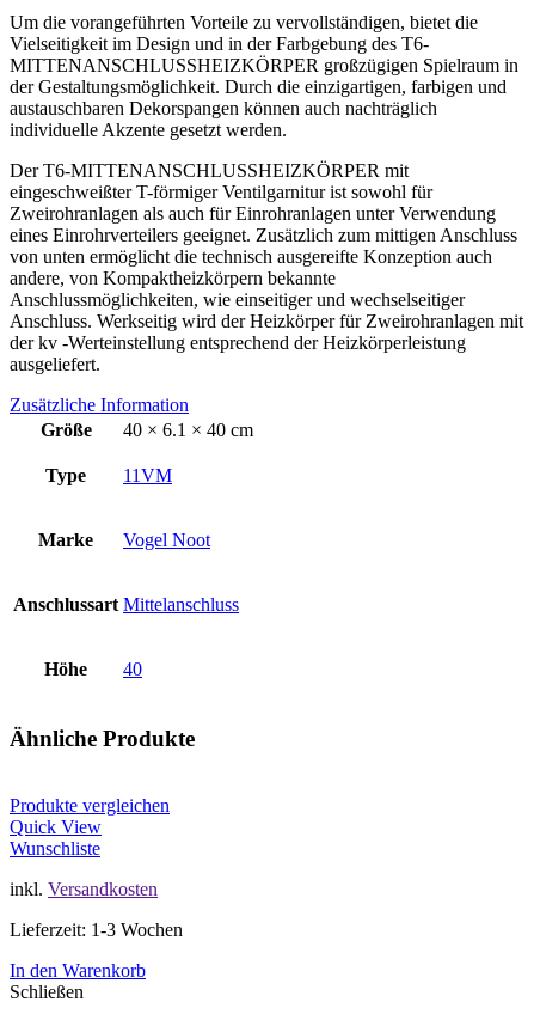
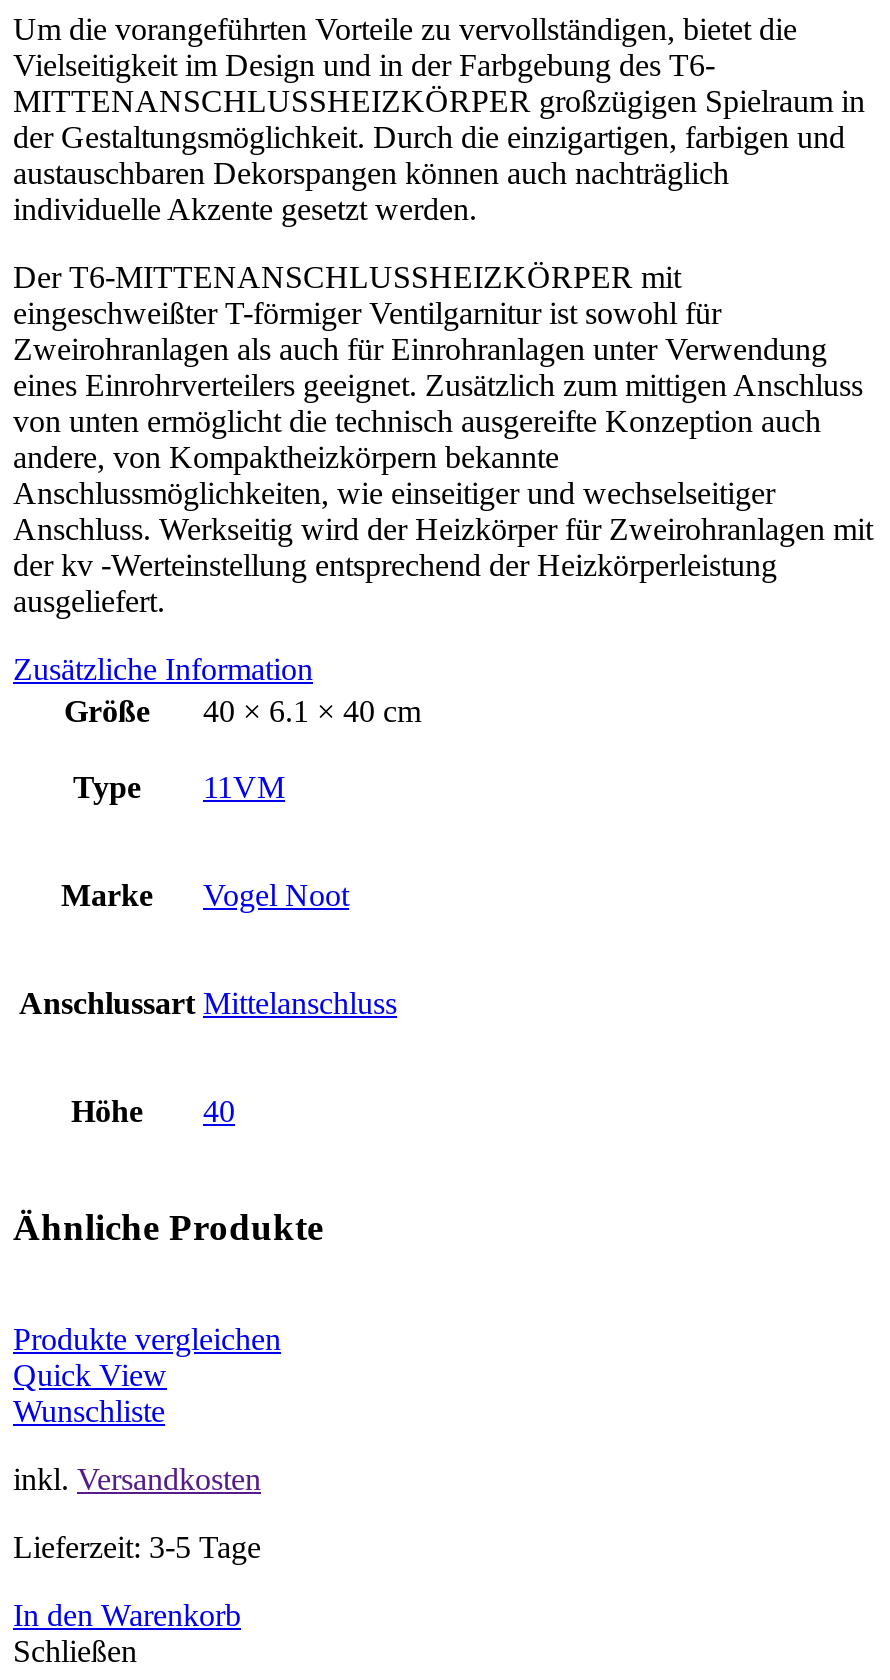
- Lieferzeit: 1-3 Wochen
+ Lieferzeit: 3-5 Tage
